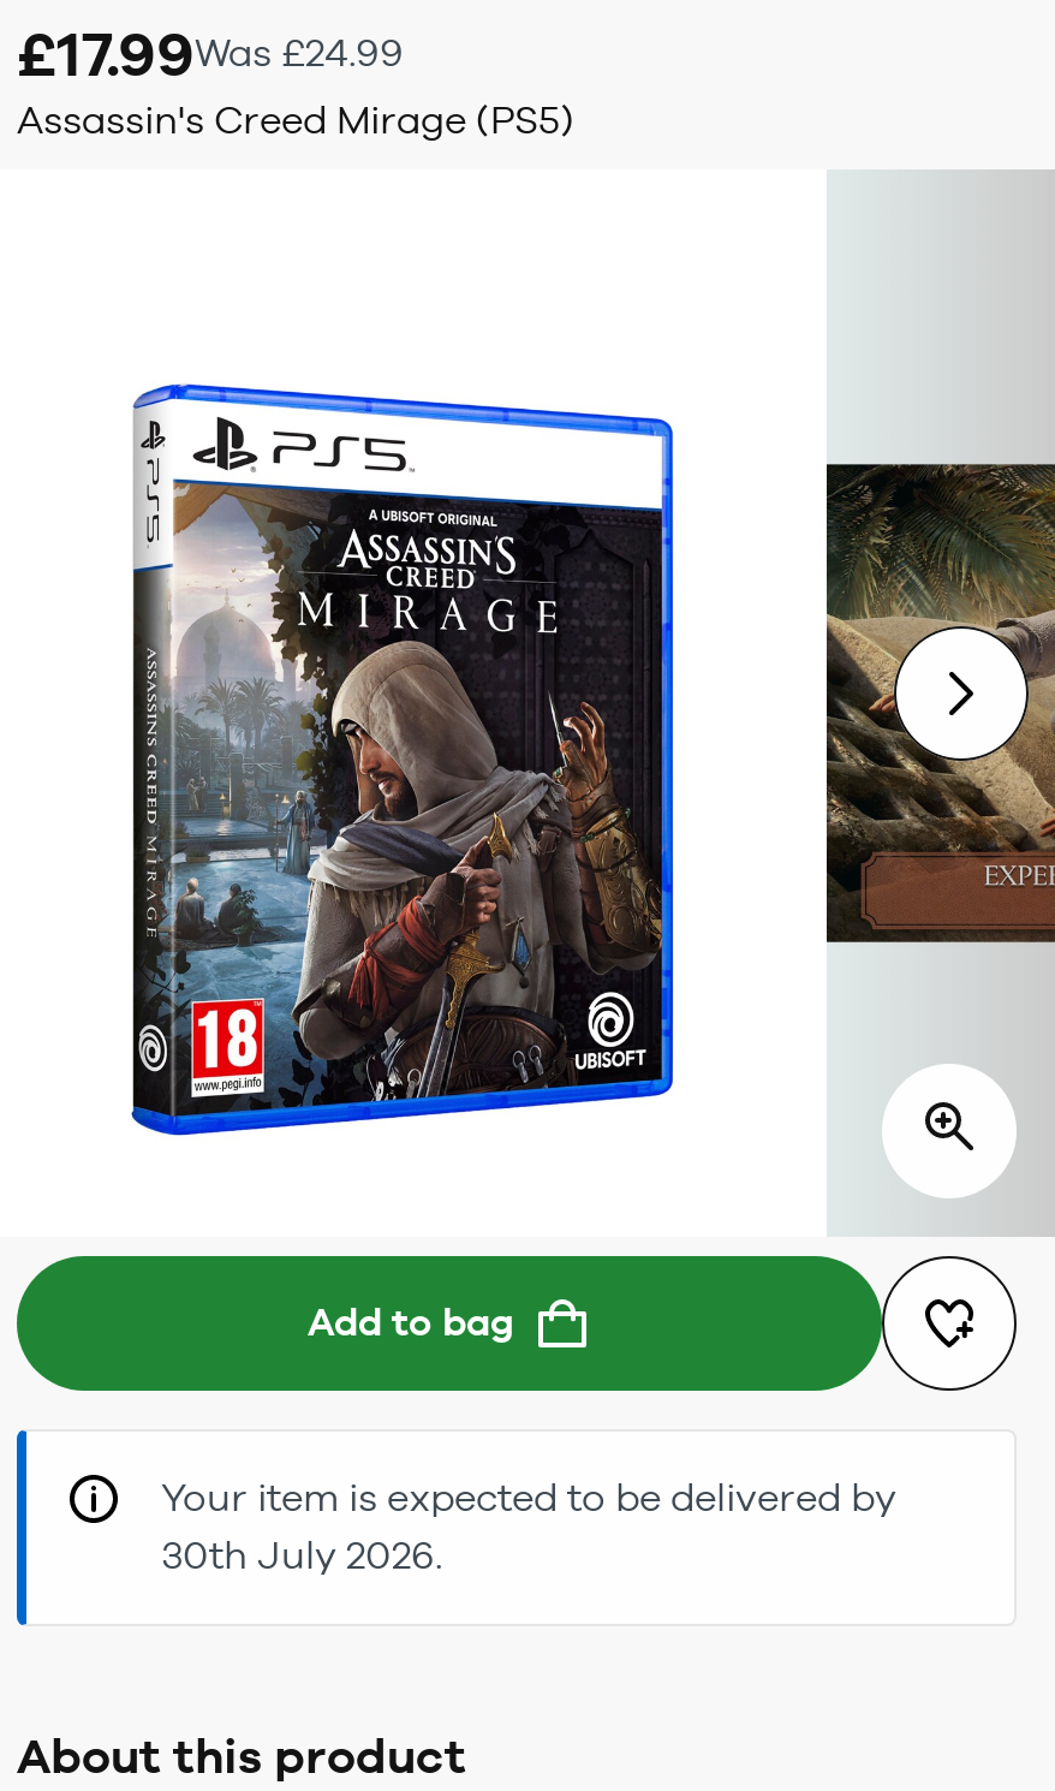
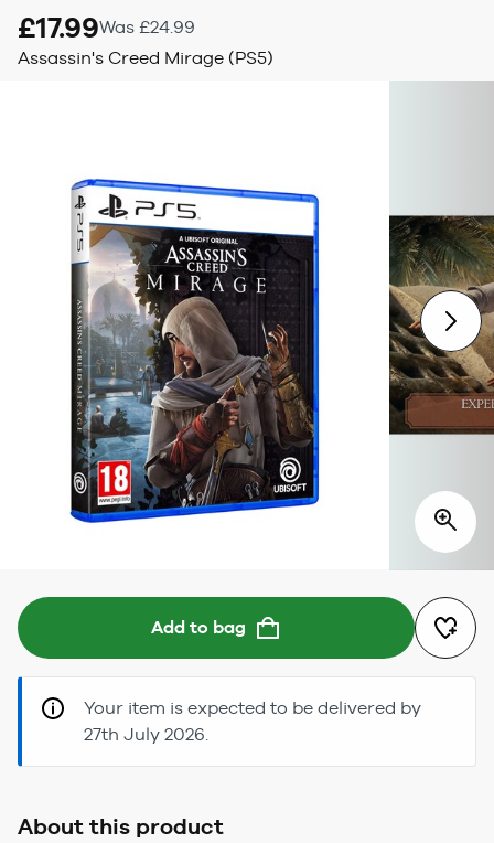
- 30th July 2026.
+ 27th July 2026.
